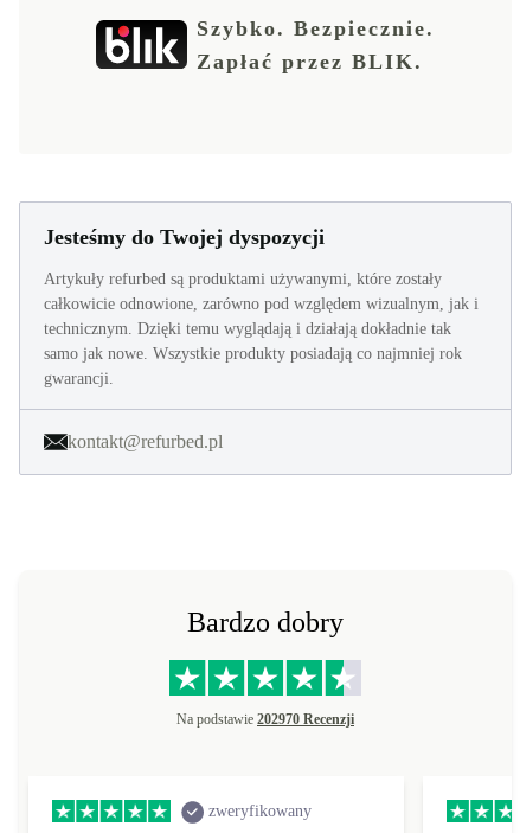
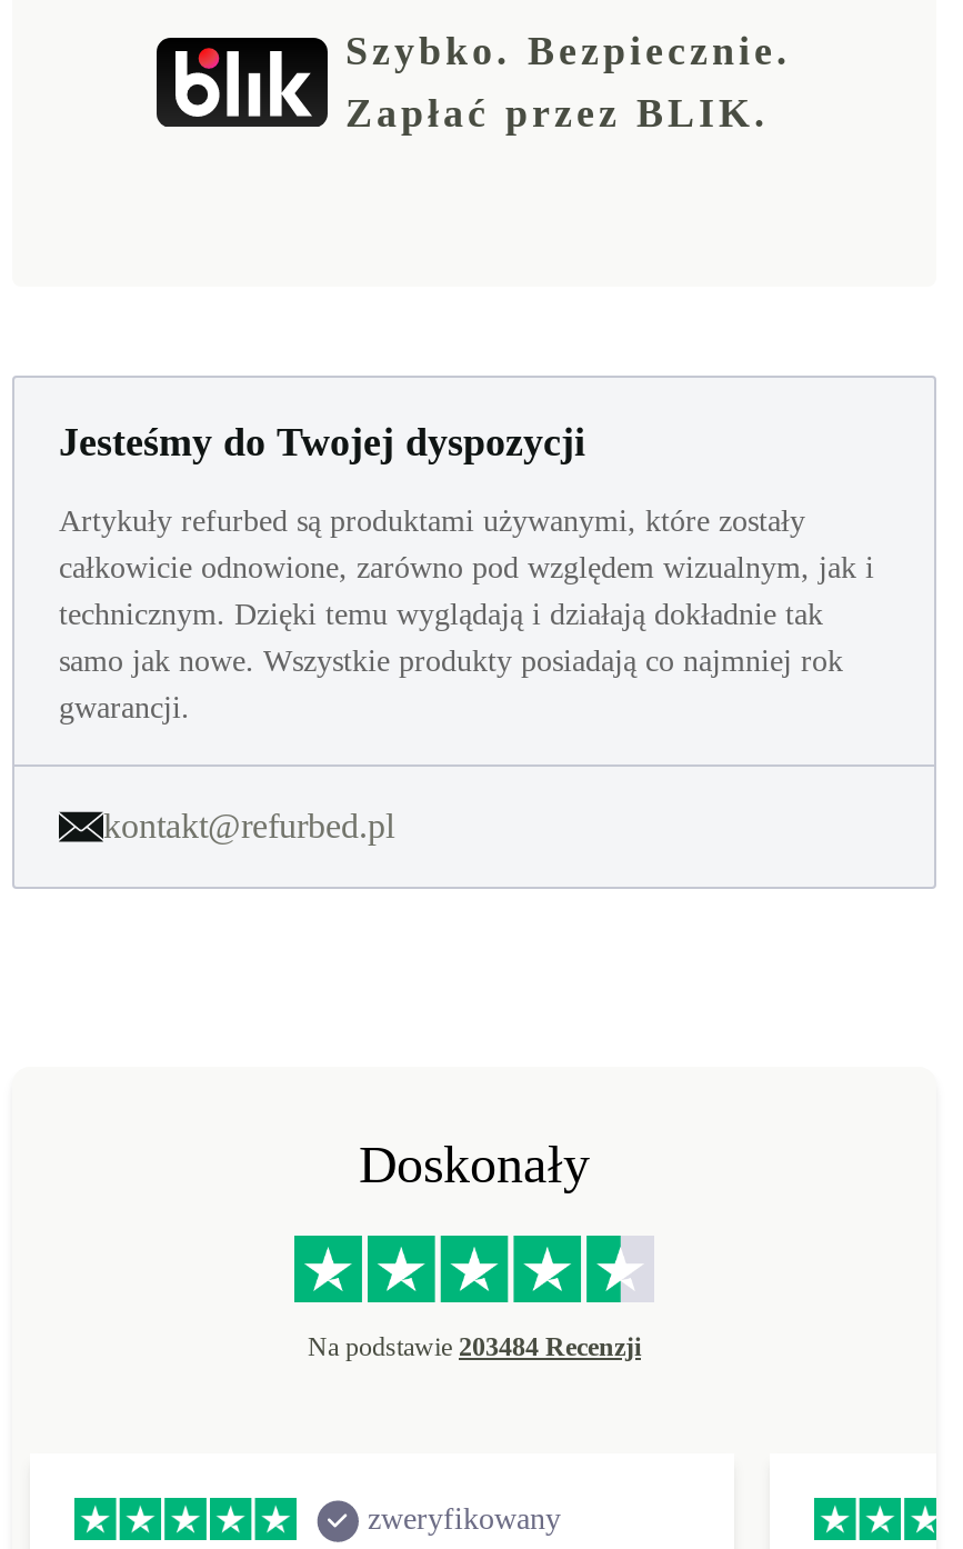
- Bardzo dobry
+ Doskonały

- Na podstawie 202970 Recenzji
+ Na podstawie 203484 Recenzji
